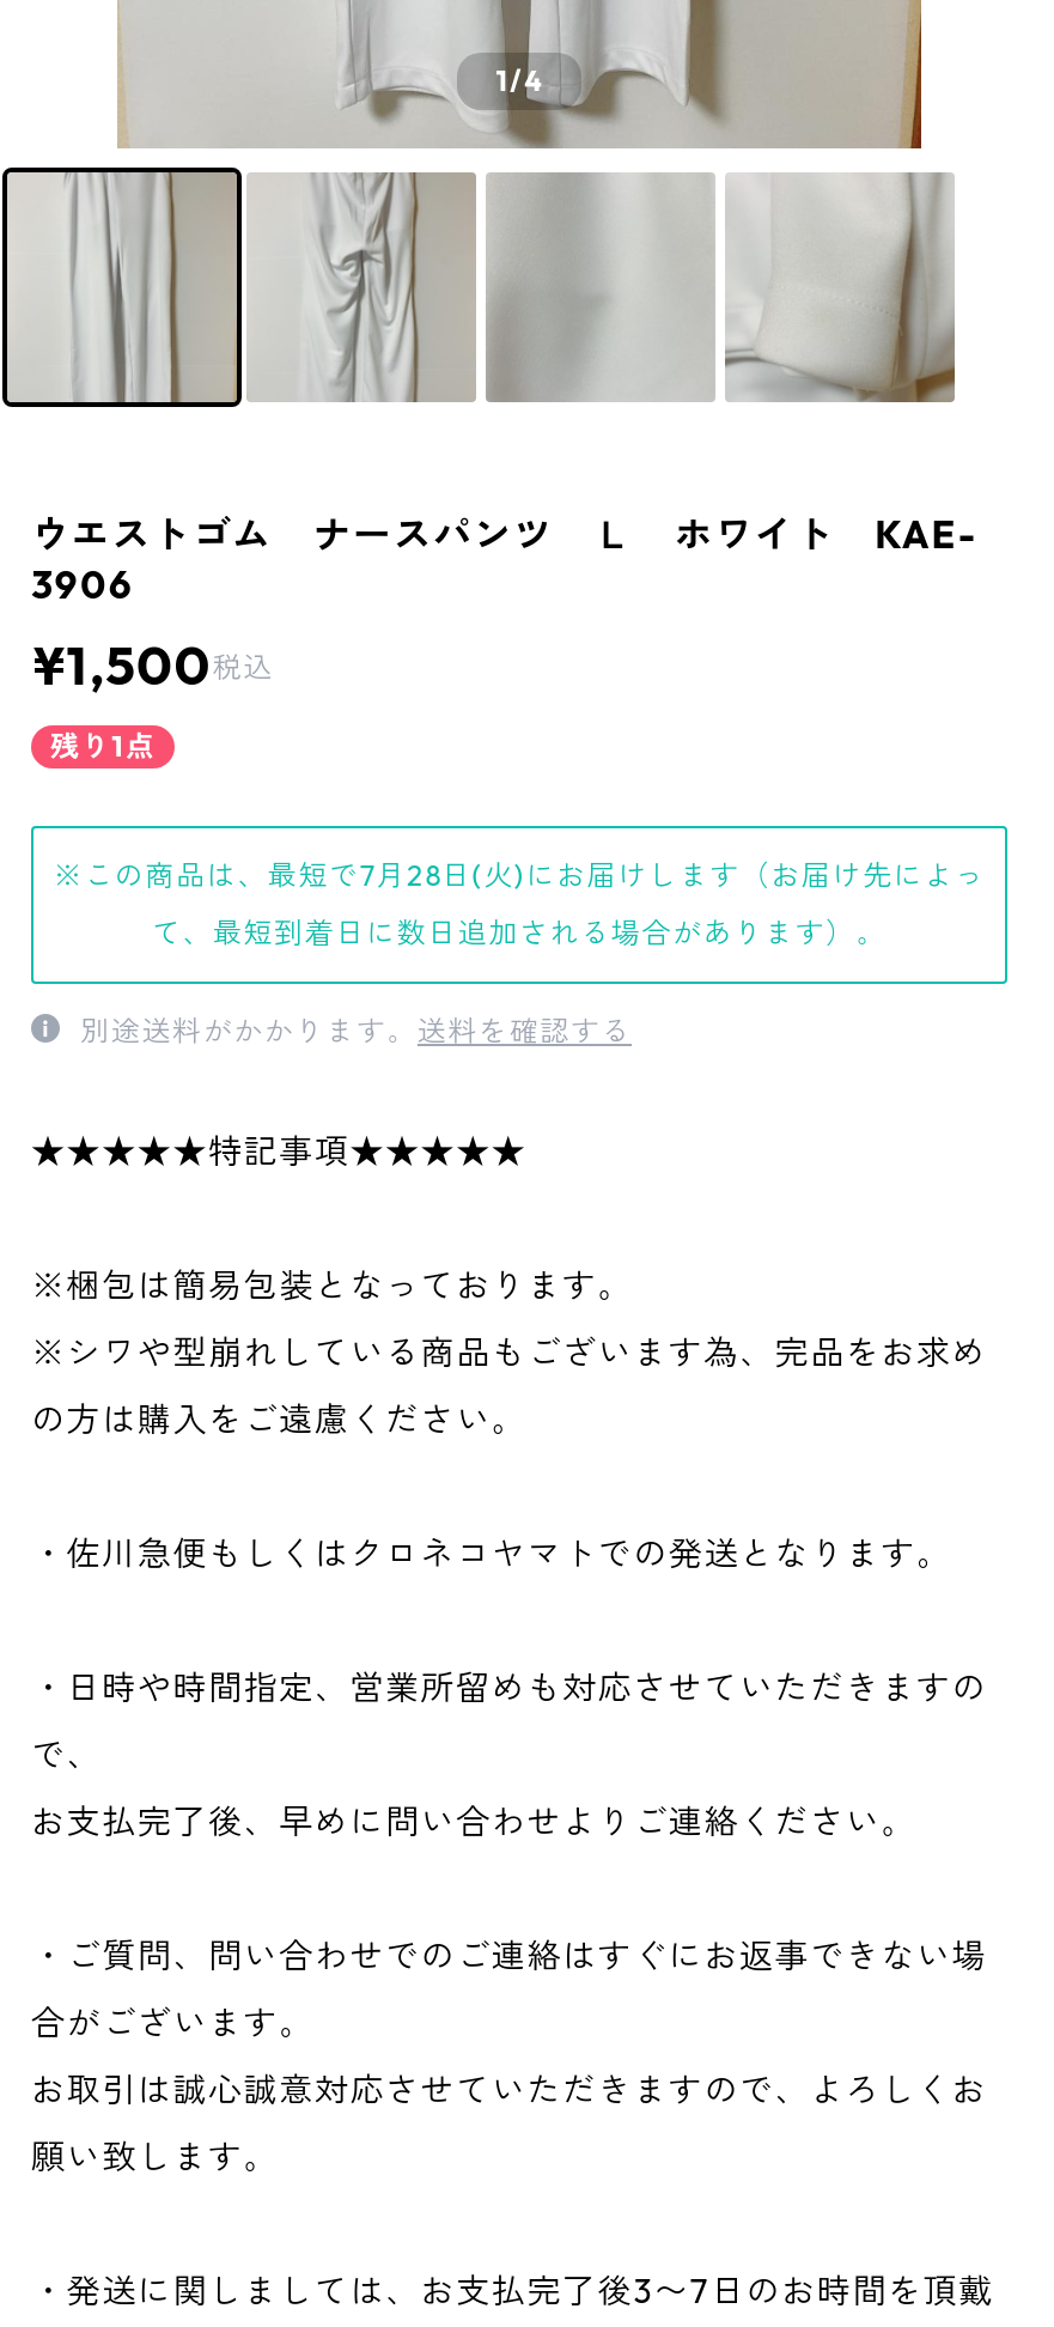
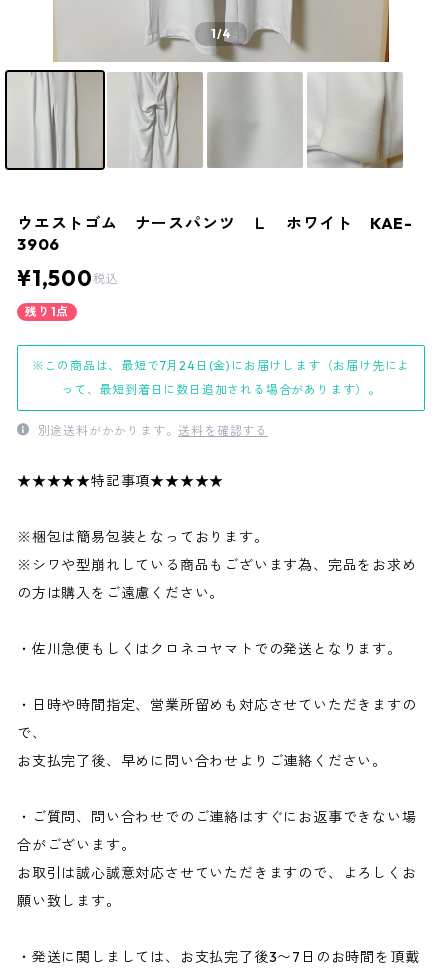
- ※この商品は、最短で7月28日(火)にお届けします（お届け先によっ
+ ※この商品は、最短で7月24日(金)にお届けします（お届け先によ

- て、最短到着日に数日追加される場合があります）。
+ って、最短到着日に数日追加される場合があります）。
